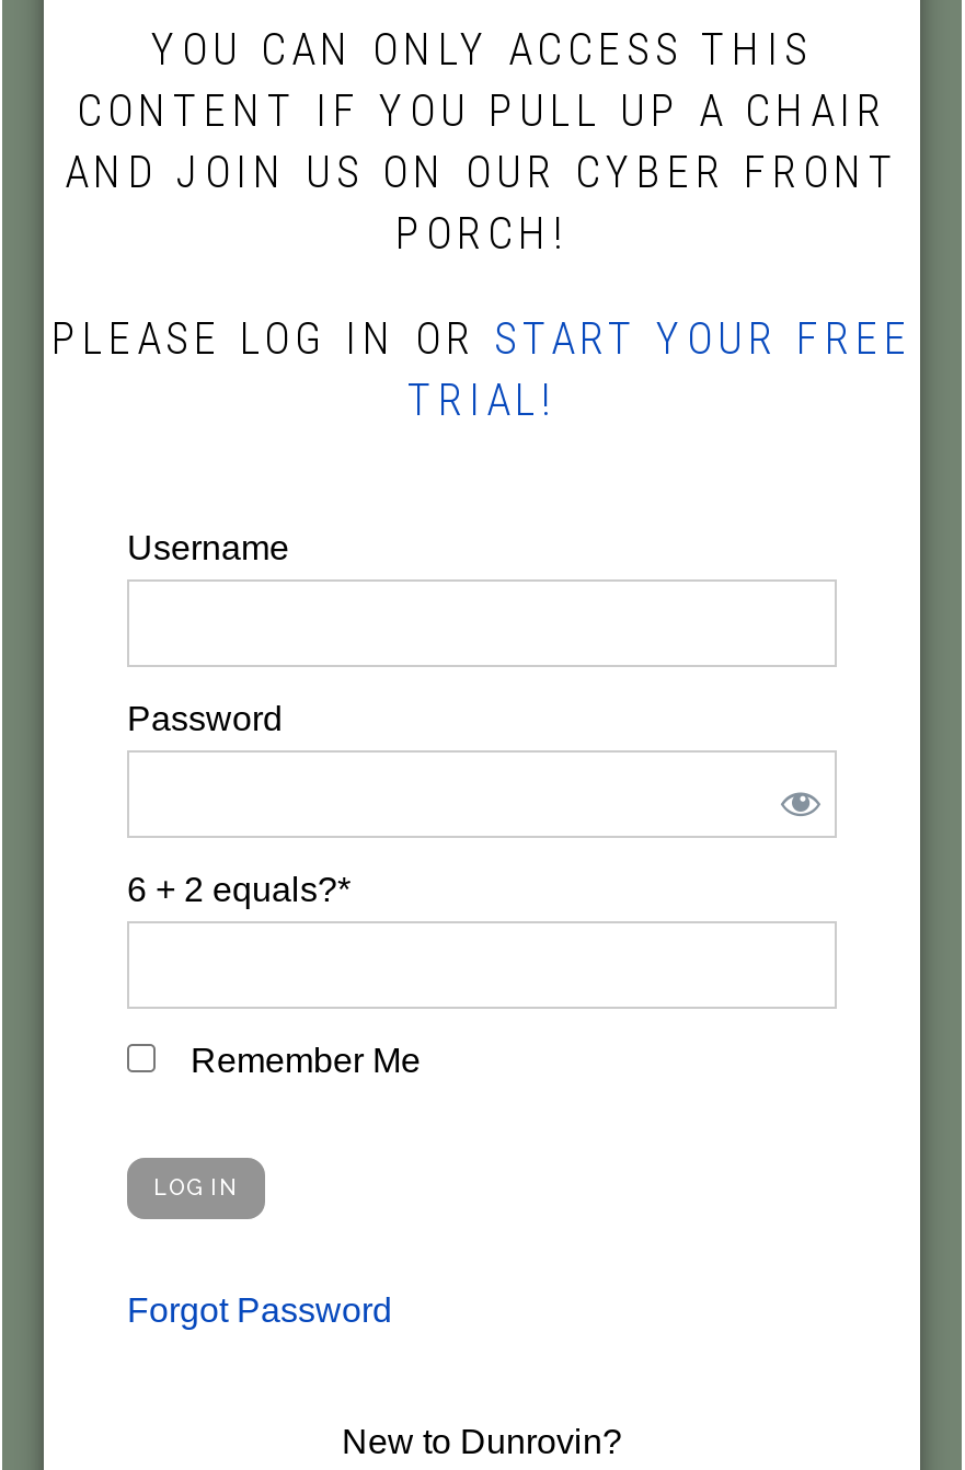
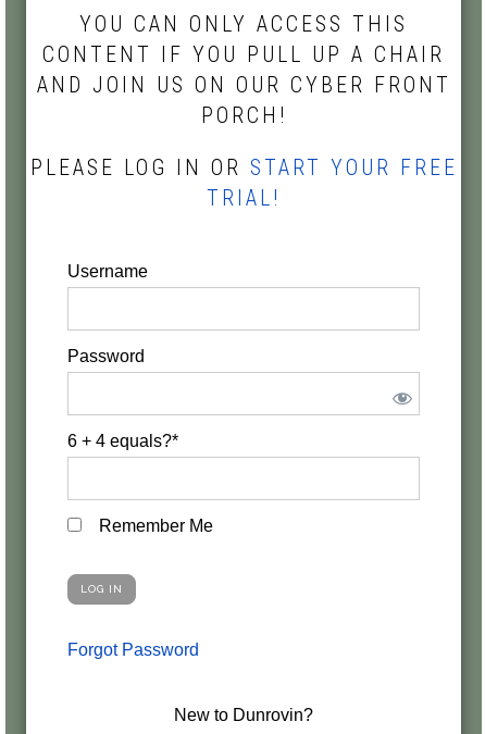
- 6 + 2 equals?*
+ 6 + 4 equals?*
